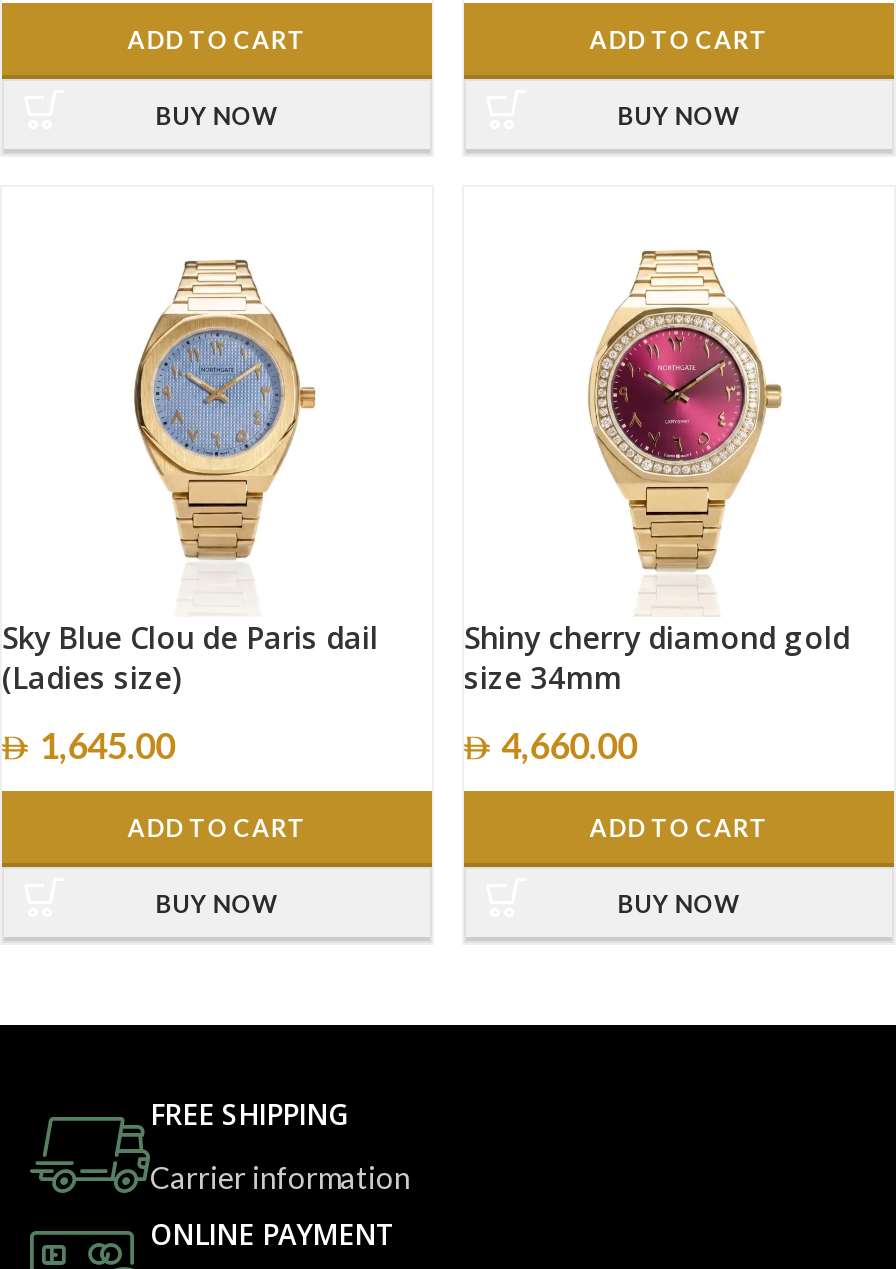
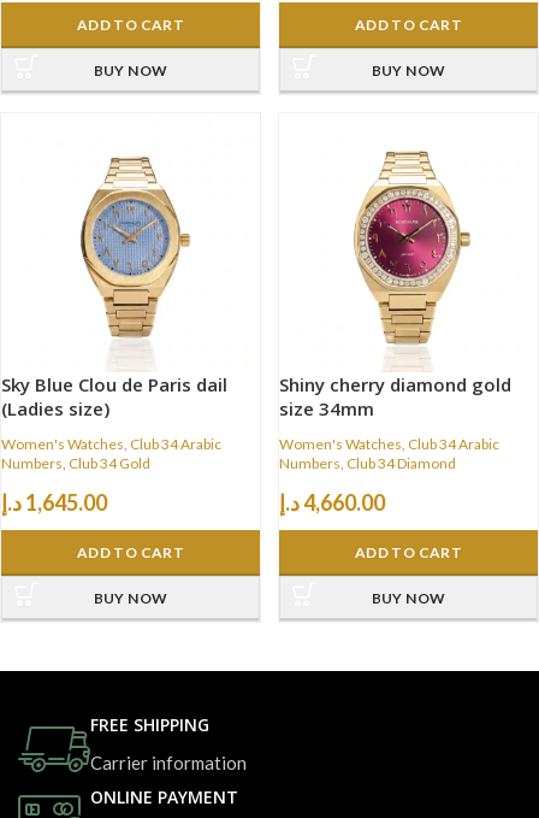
- 1,645.00
+ Women's Watches, Club 34 Arabic
+ Numbers, Club 34 Gold
+ 1,645.00 د.إ

- 4,660.00
+ Women's Watches, Club 34 Arabic
+ Numbers, Club 34 Diamond
+ 4,660.00 د.إ
